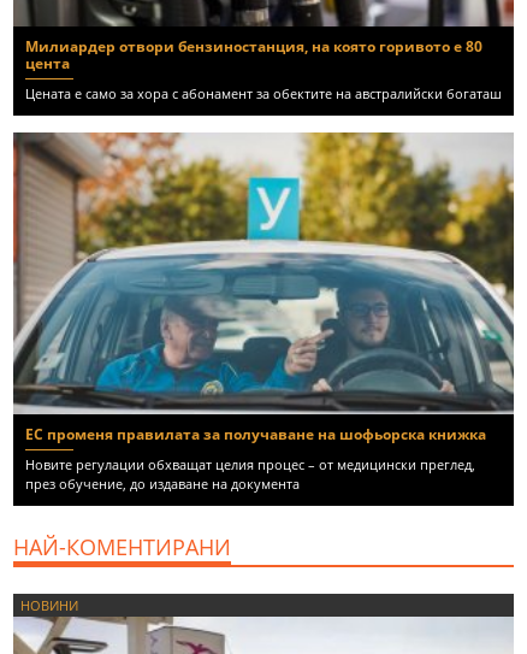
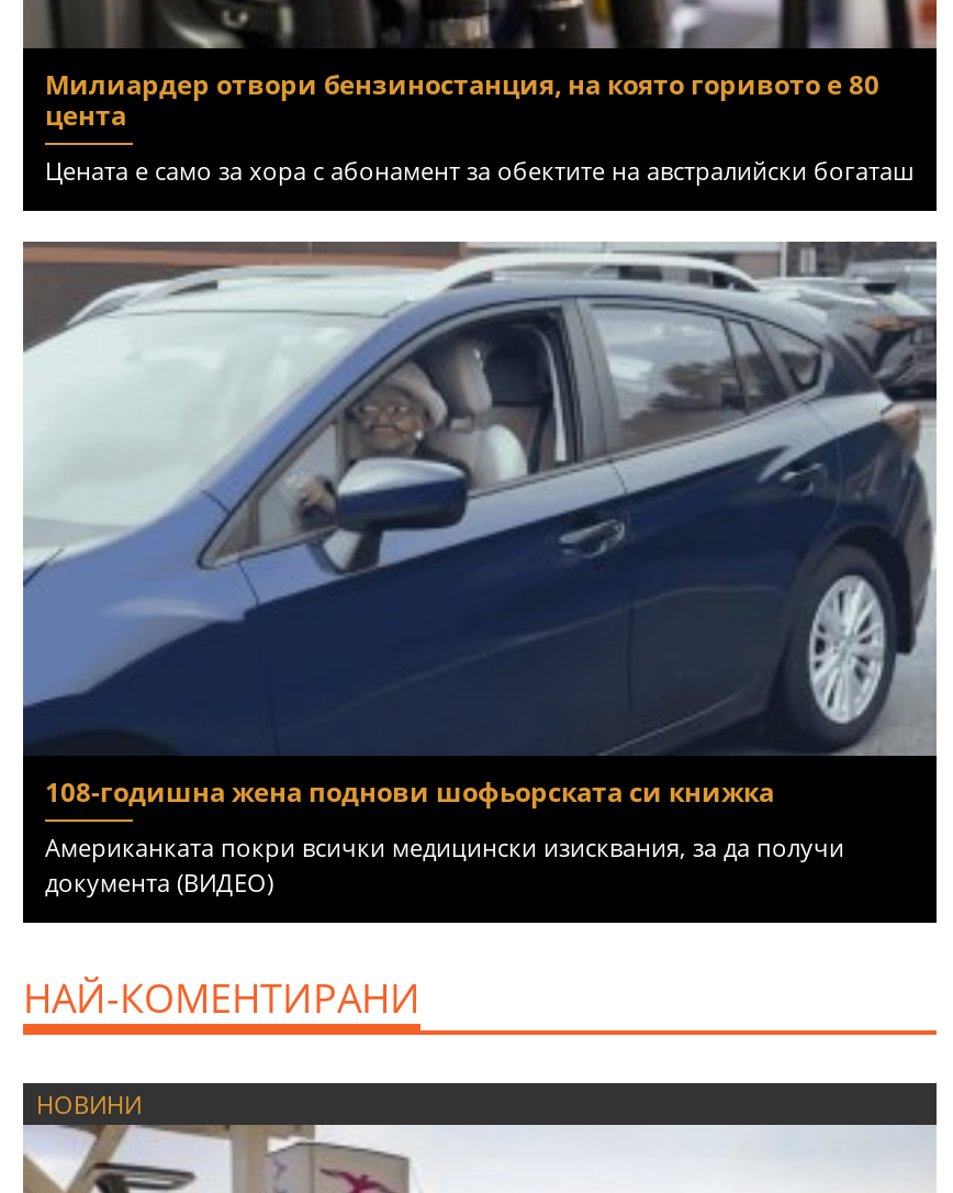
- [image]
- ЕС променя правилата за получаване на шофьорска книжка
+ [image]
+ 108-годишна жена поднови шофьорската си книжка

- Новите регулации обхващат целия процес – от медицински преглед,
- през обучение, до издаване на документа
+ Американката покри всички медицински изисквания, за да получи
+ документа (ВИДЕО)
